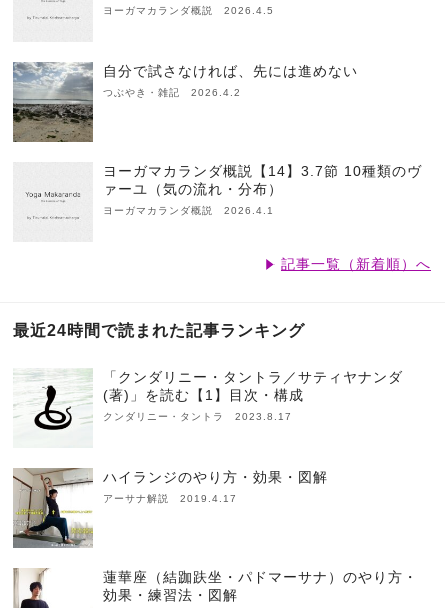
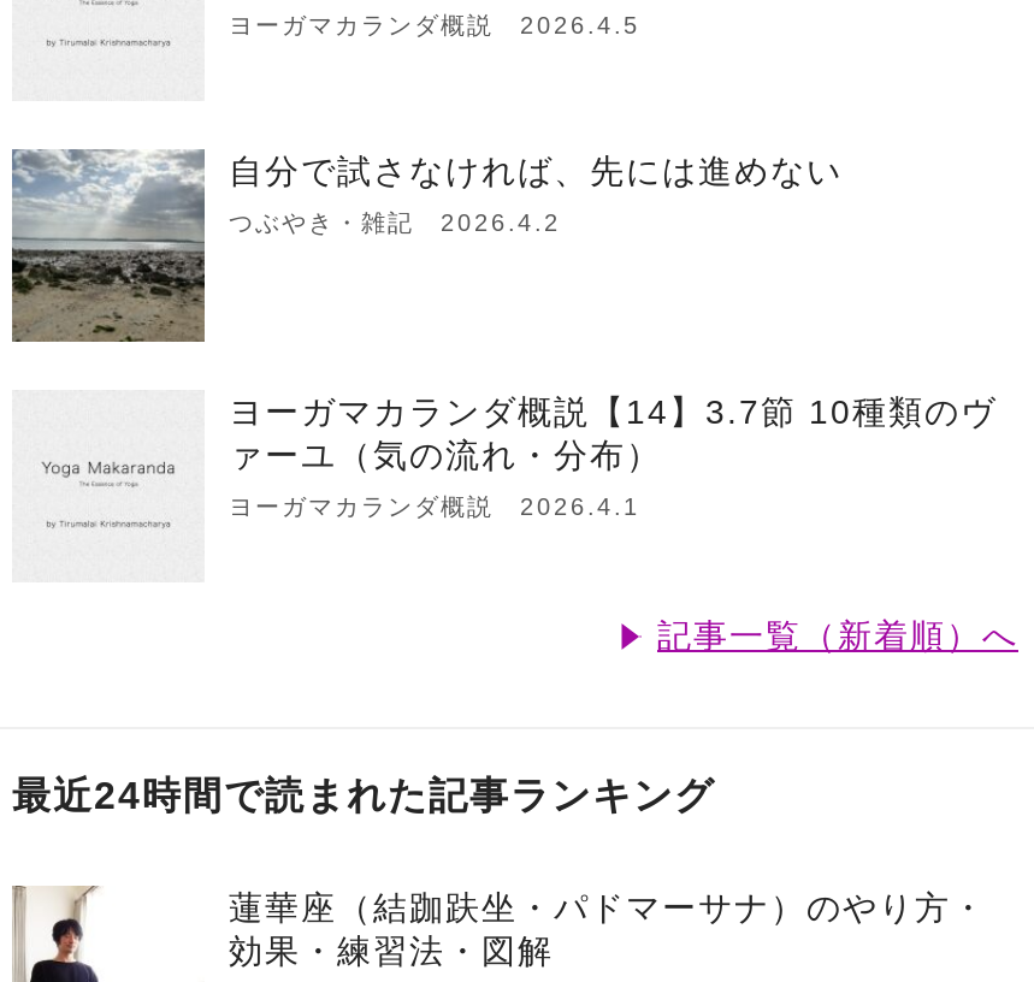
- [image]
- 「クンダリニー・タントラ／サティヤナンダ
- (著)」を読む【1】目次・構成
- クンダリニー・タントラ 2023.8.17

- [image]
- ハイランジのやり方・効果・図解
- アーサナ解説 2019.4.17
